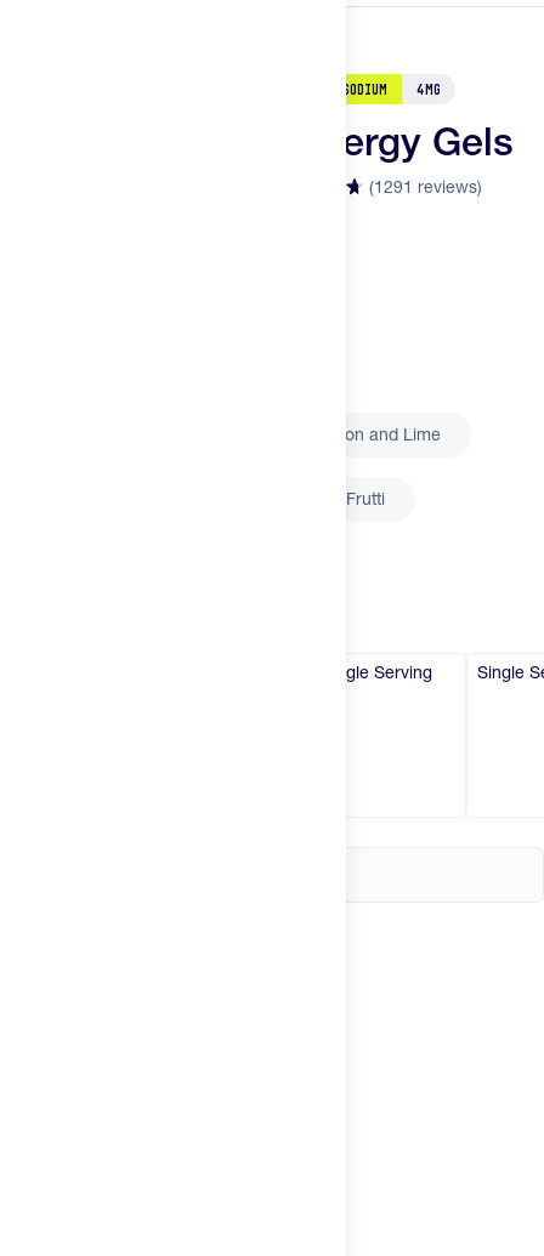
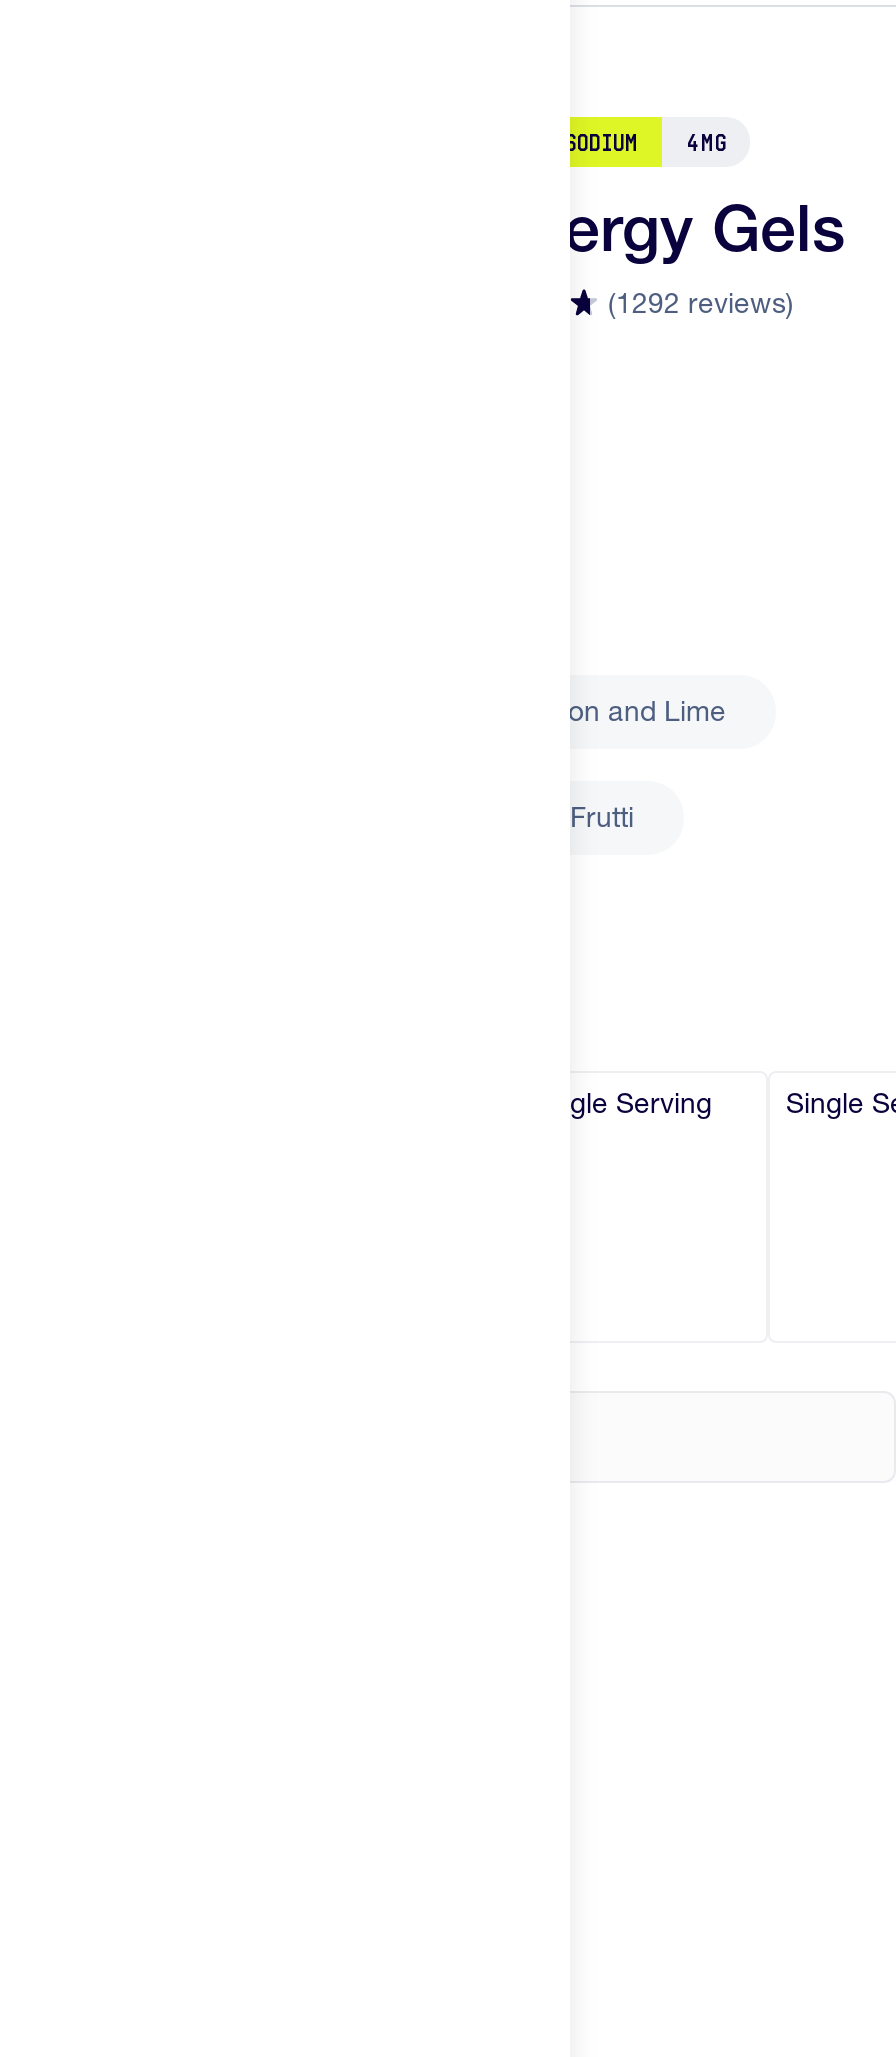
- (1291 reviews)
+ (1292 reviews)
